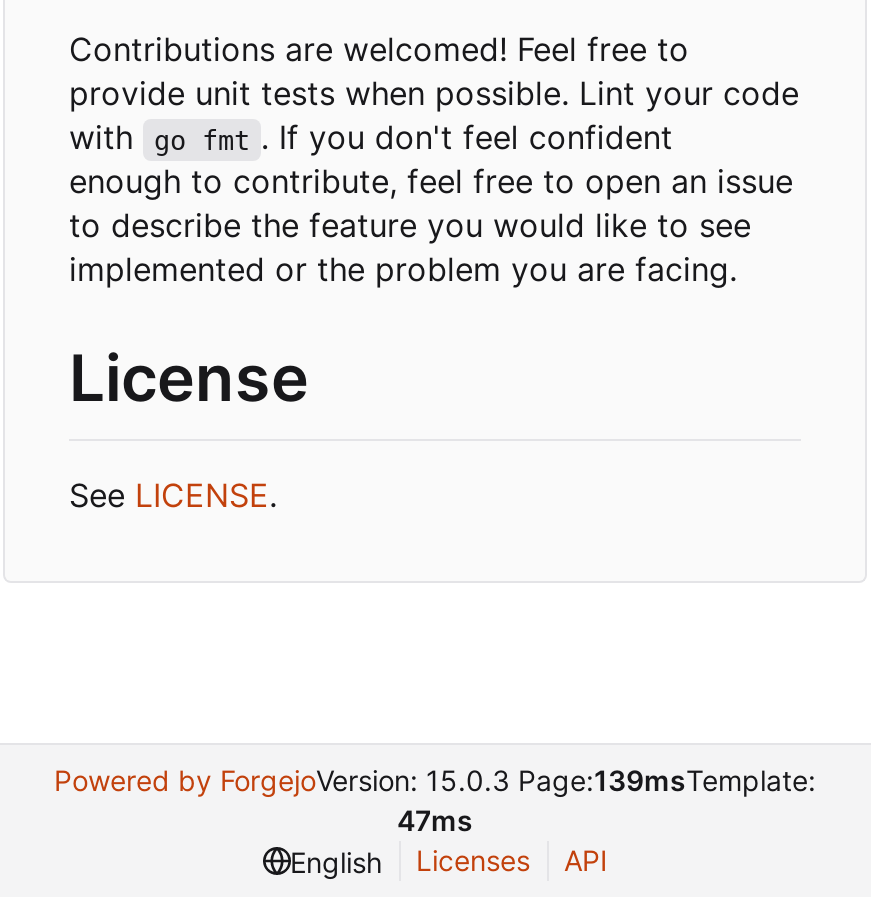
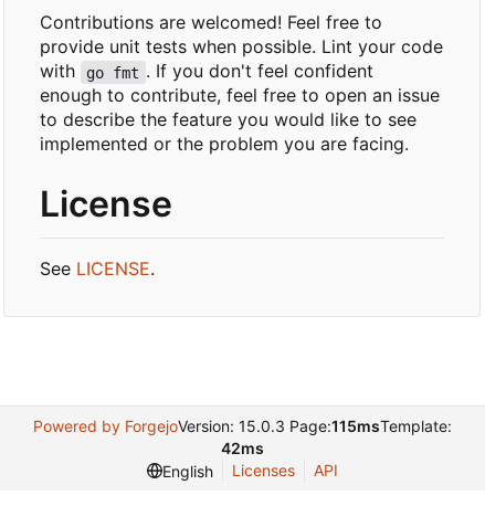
- Powered by ForgejoVersion: 15.0.3 Page:139msTemplate:
- 47ms
+ Powered by ForgejoVersion: 15.0.3 Page:115msTemplate:
+ 42ms
